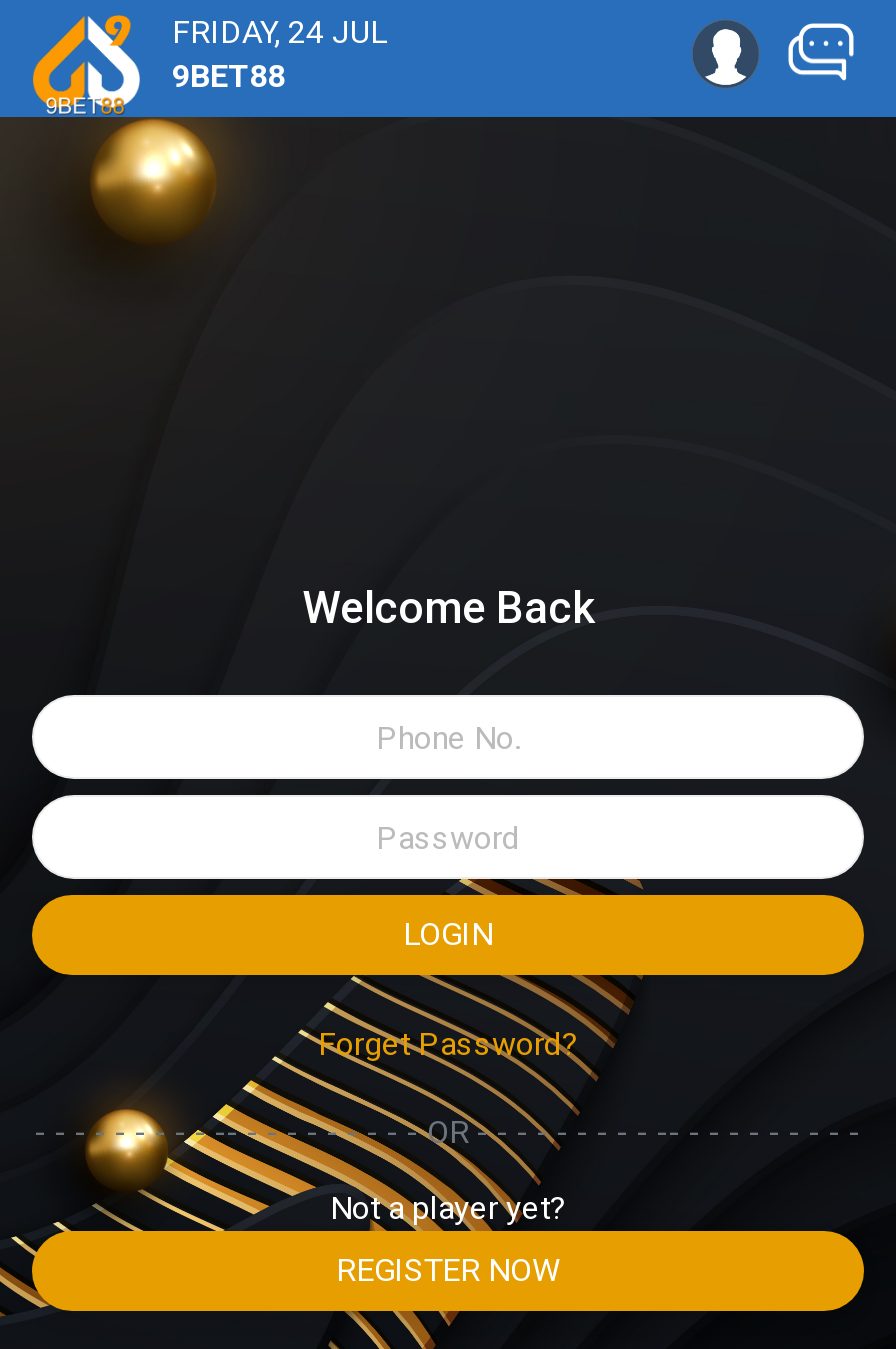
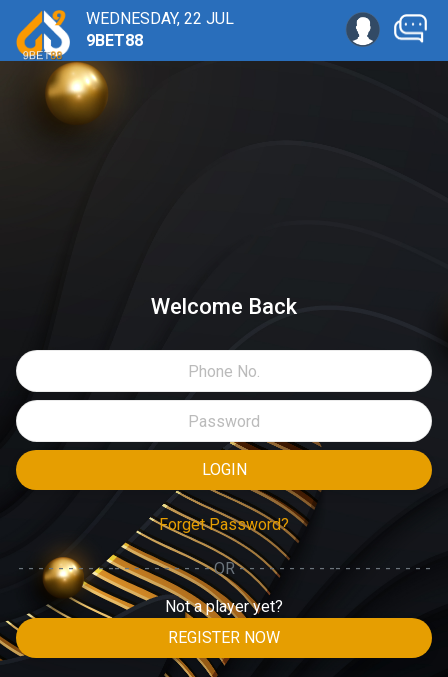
- FRIDAY, 24 JUL
+ WEDNESDAY, 22 JUL
